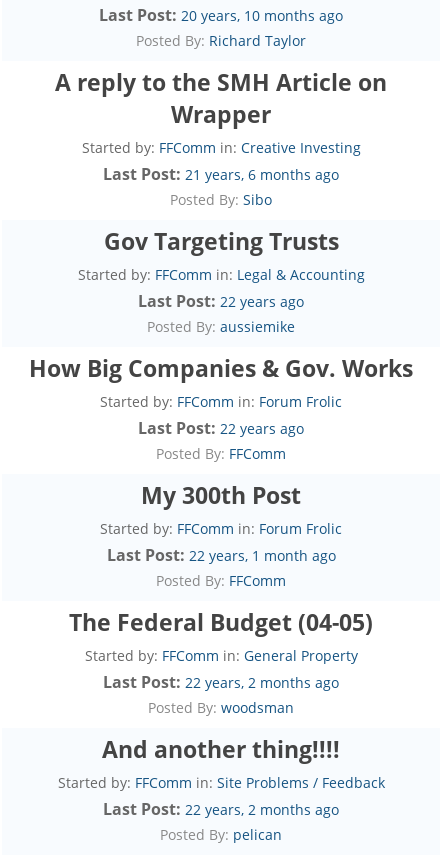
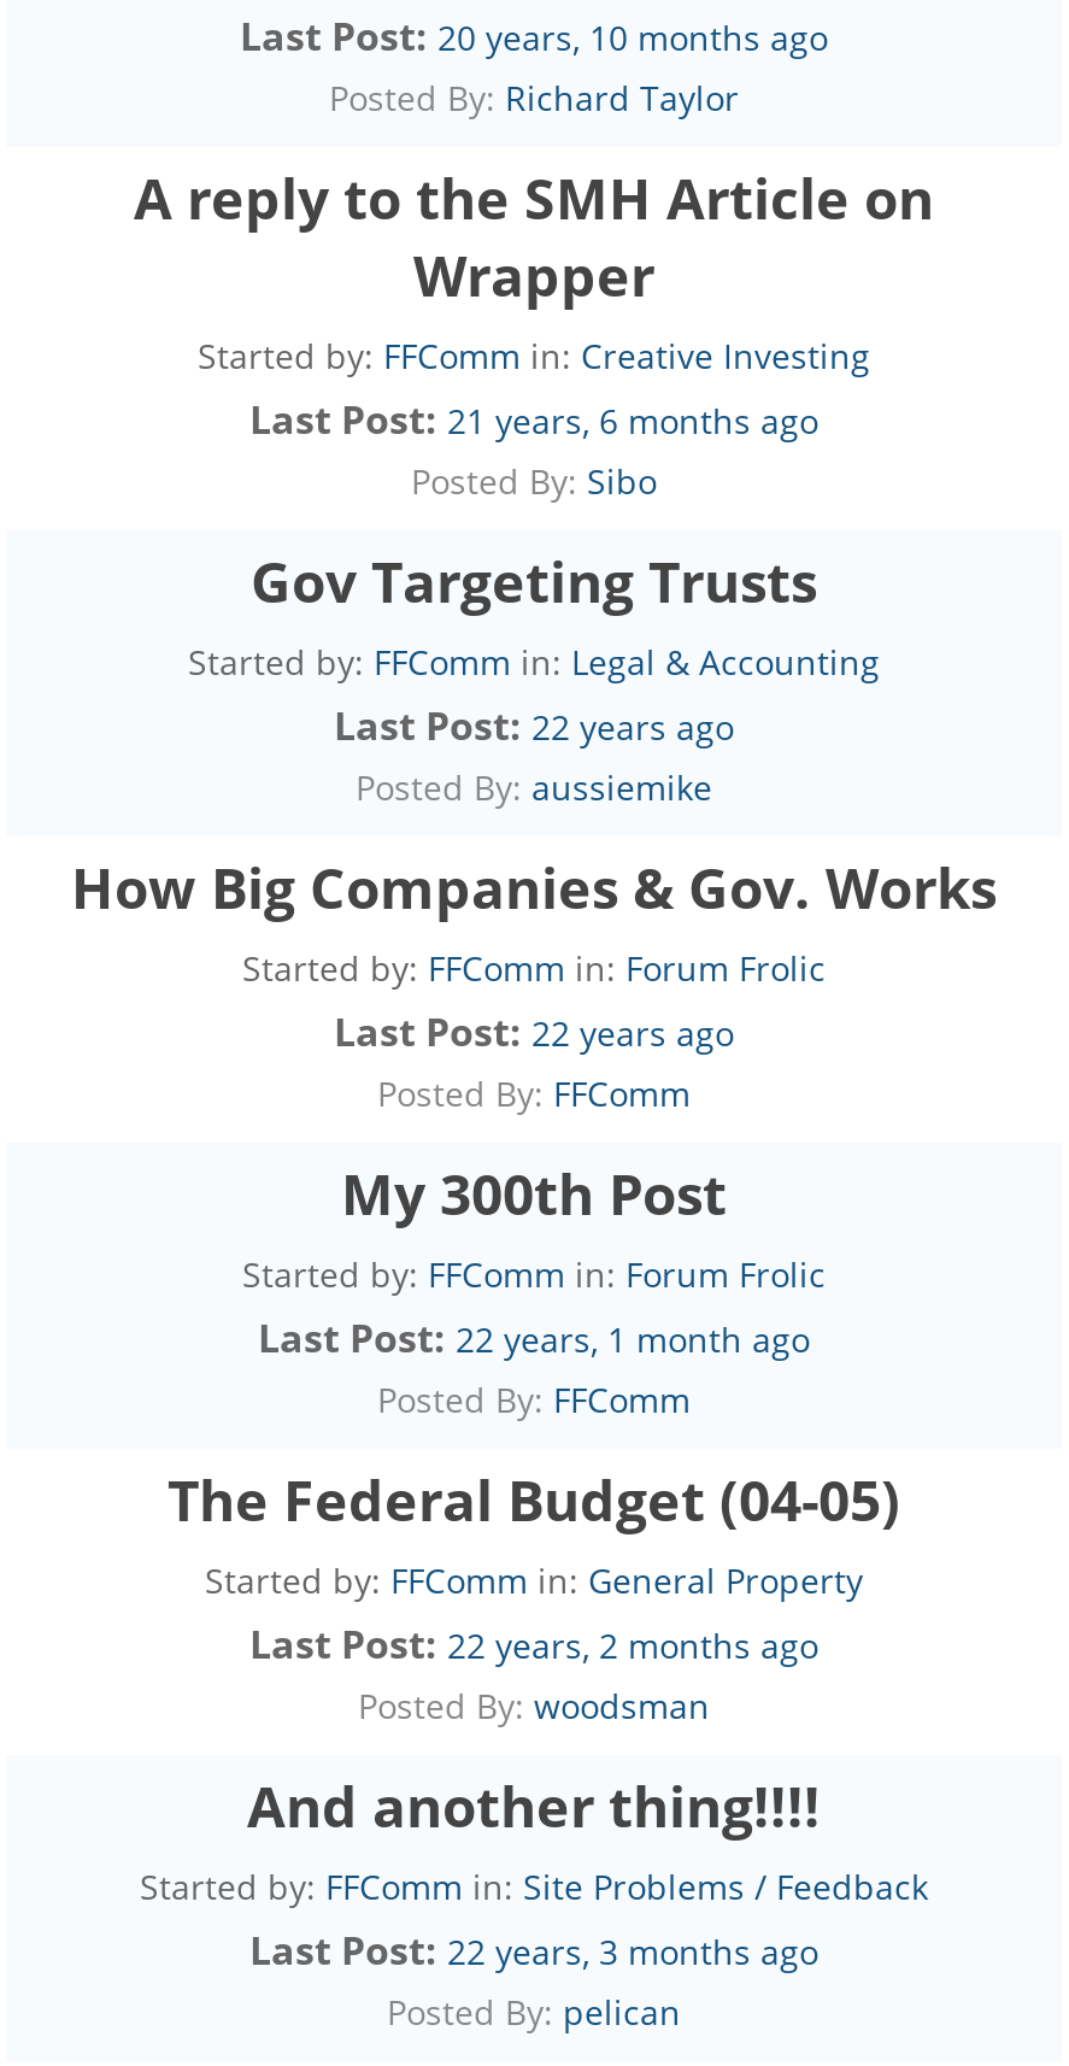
- 22 years, 2 months ago
+ 22 years, 3 months ago
